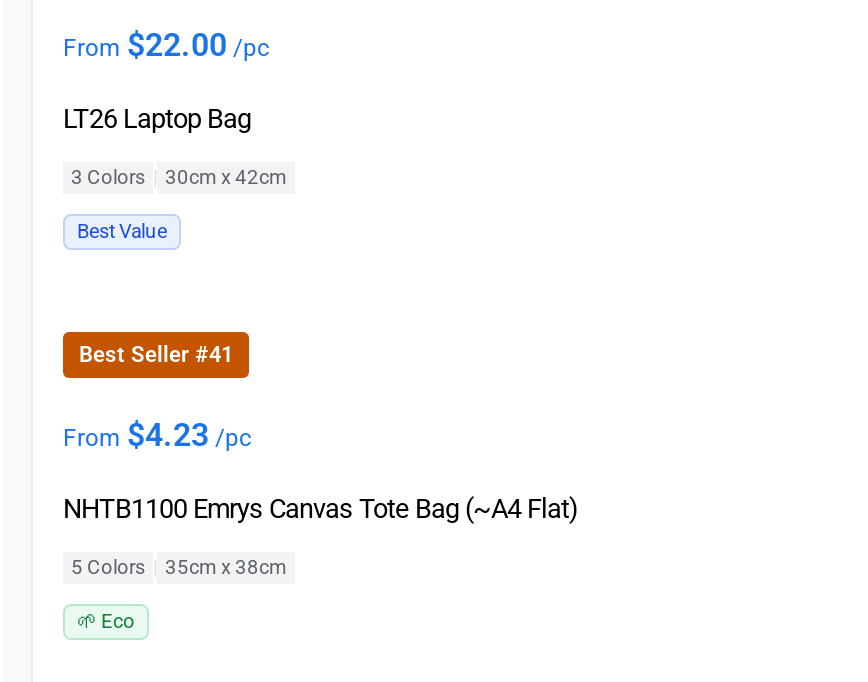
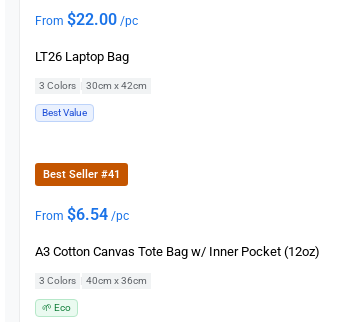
- From $4.23 /pc
+ From $6.54 /pc

- NHTB1100 Emrys Canvas Tote Bag (~A4 Flat)
+ A3 Cotton Canvas Tote Bag w/ Inner Pocket (12oz)

- 5 Colors
- 35cm x 38cm
+ 3 Colors
+ 40cm x 36cm
